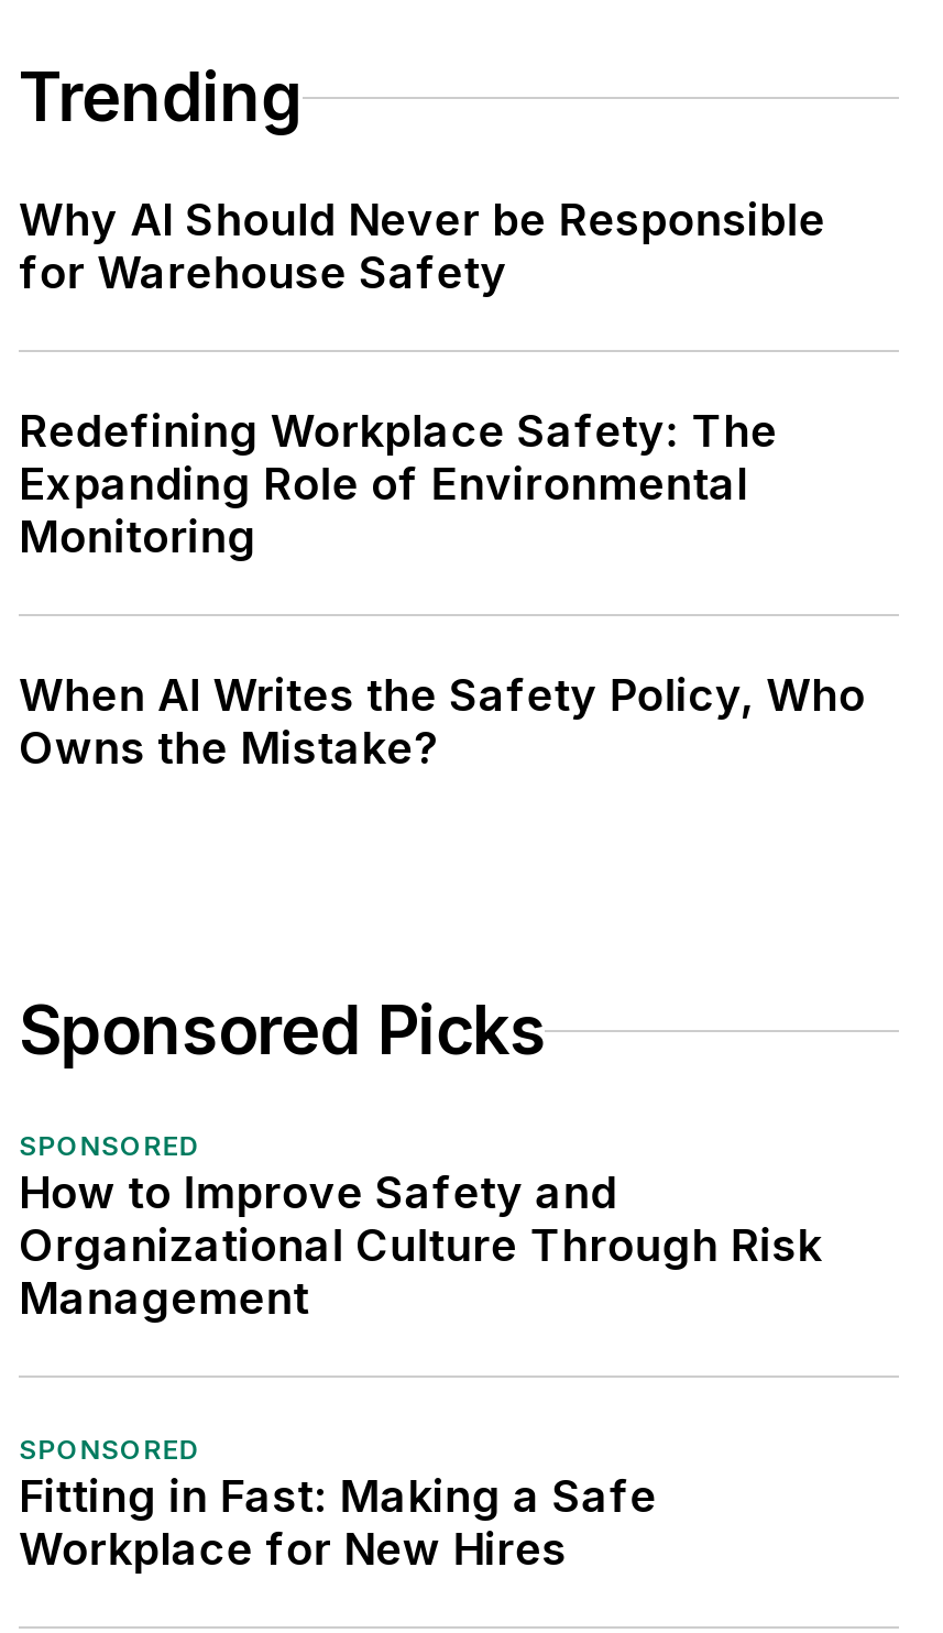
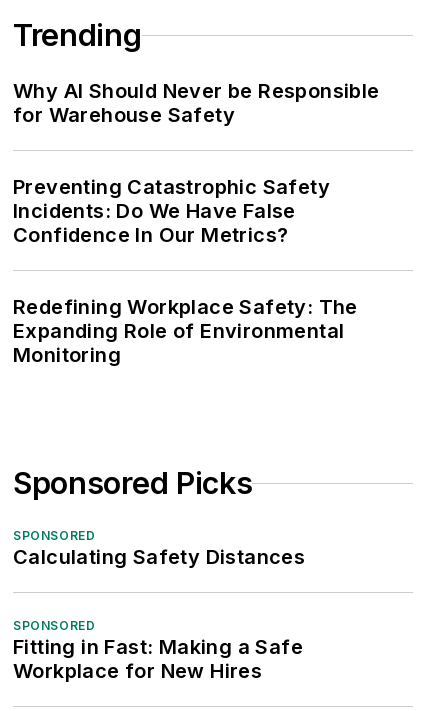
+ Preventing Catastrophic Safety
+ Incidents: Do We Have False
+ Confidence In Our Metrics?

moved down: Redefining Workplace Safety: The | Expanding Role of Environmental | Monitoring

- When AI Writes the Safety Policy, Who
- Owns the Mistake?

moved down: Sponsored Picks | SPONSORED

- How to Improve Safety and
- Organizational Culture Through Risk
- Management
+ Calculating Safety Distances
